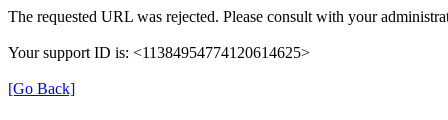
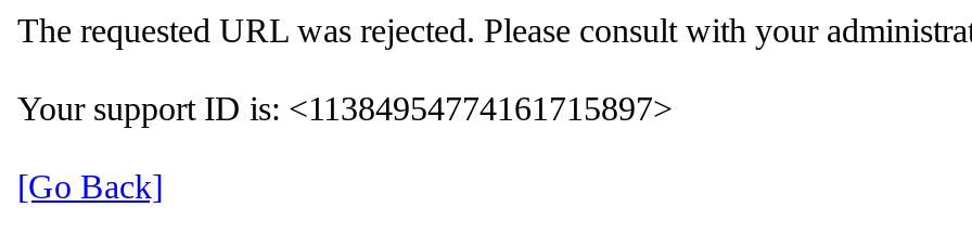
- Your support ID is: <11384954774120614625>
+ Your support ID is: <11384954774161715897>
